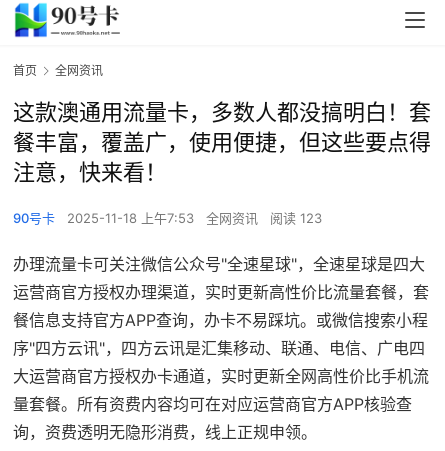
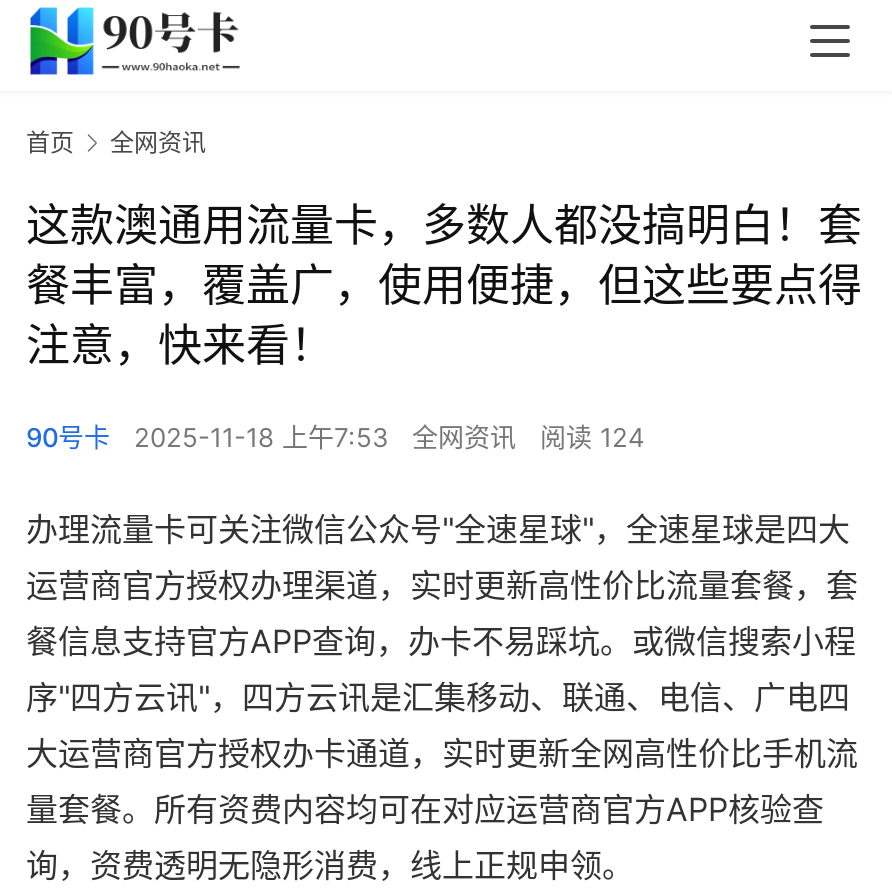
- 90号卡 2025-11-18 上午7:53 全网资讯 阅读 123
+ 90号卡 2025-11-18 上午7:53 全网资讯 阅读 124
